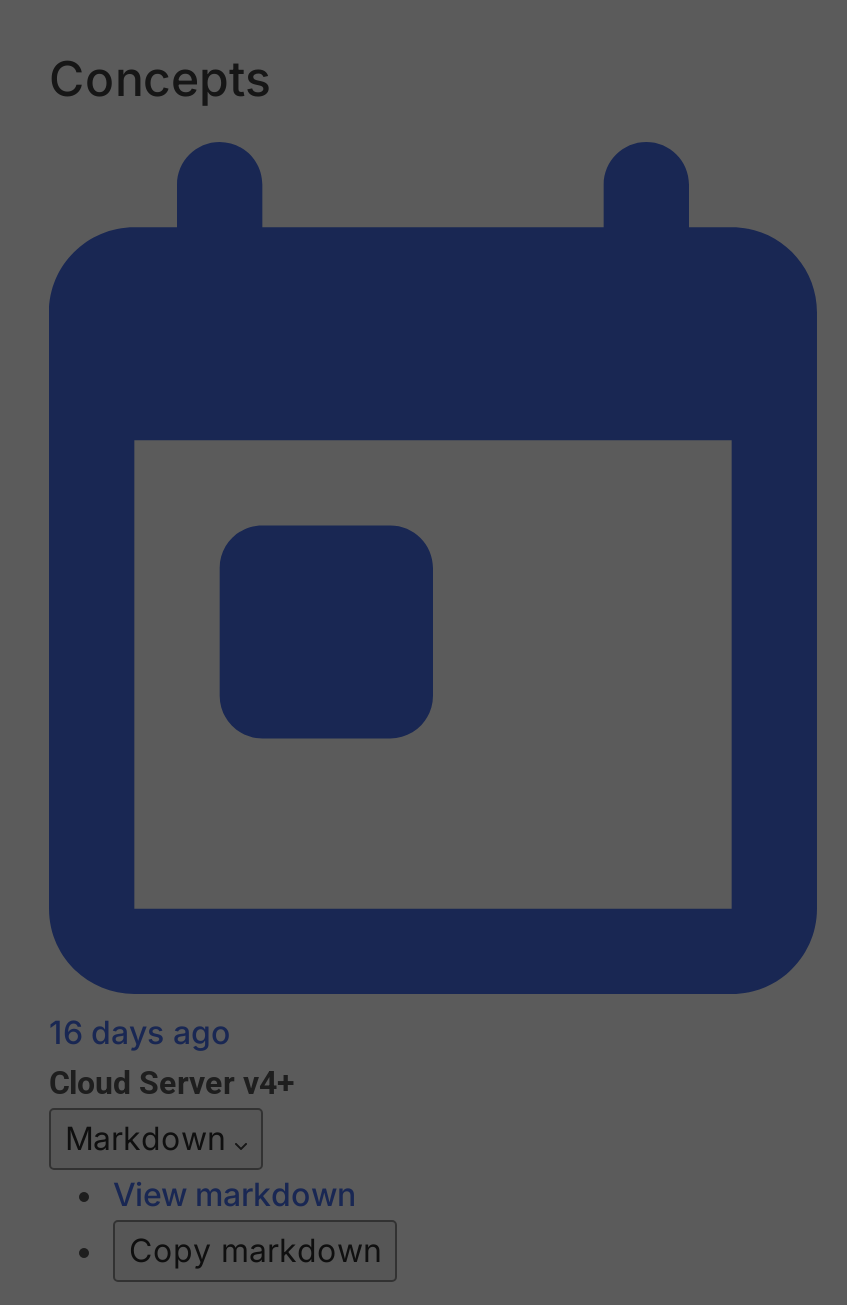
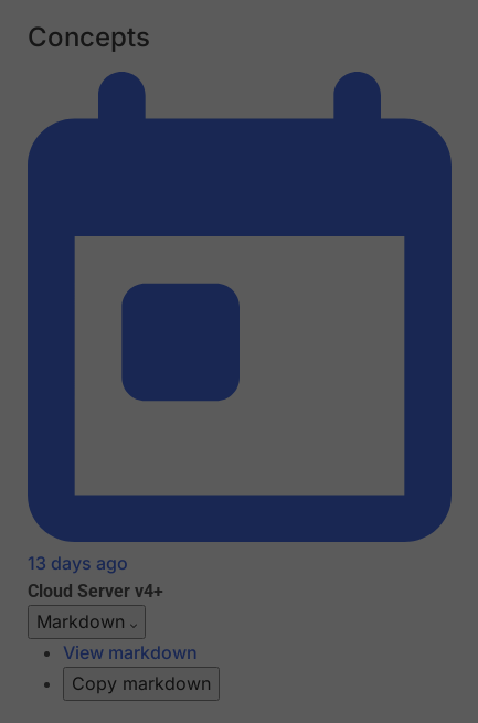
- 16 days ago
+ 13 days ago
